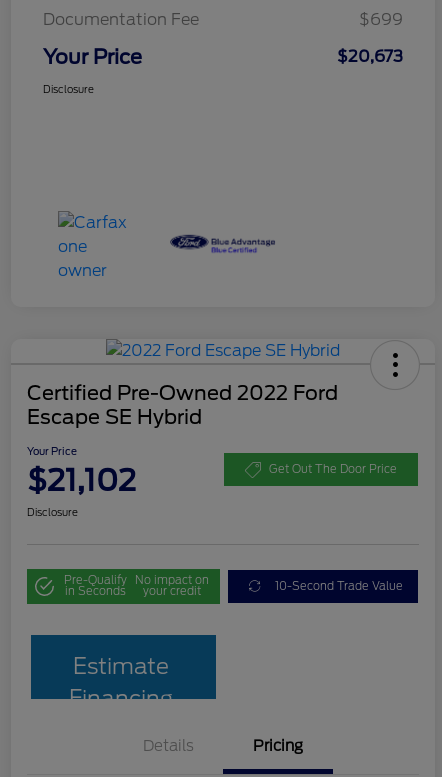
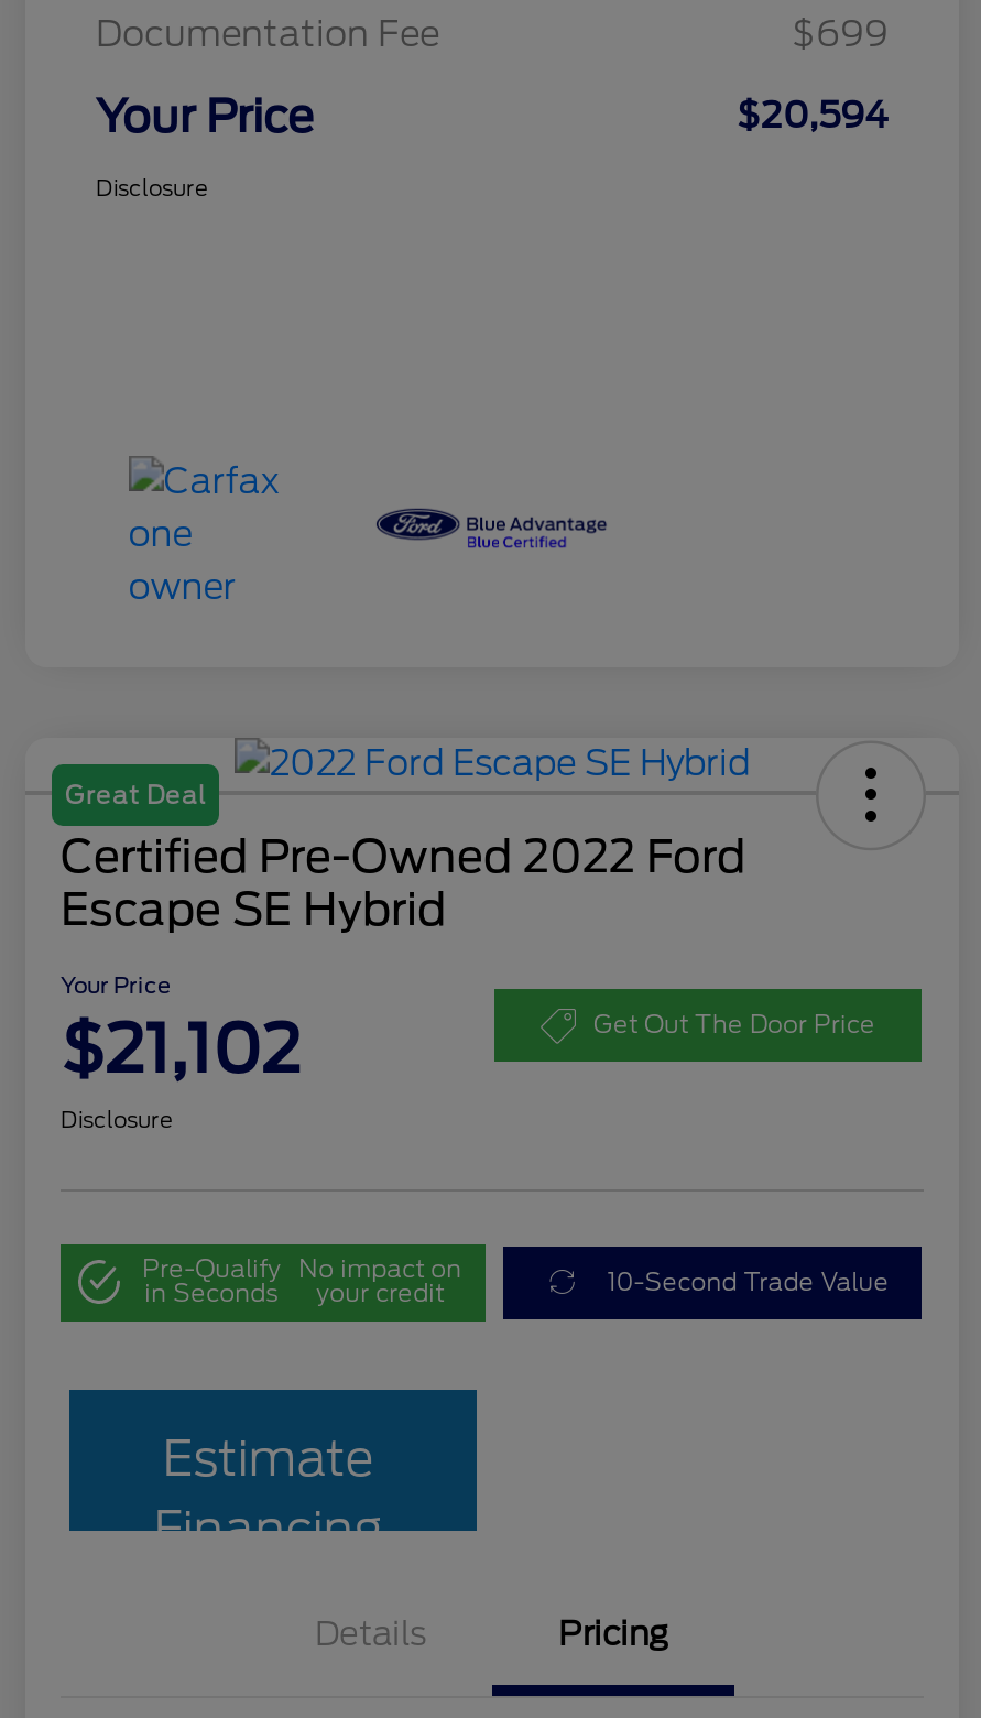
- $20,673
+ $20,594

+ Great Deal
